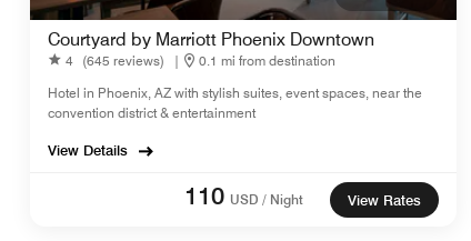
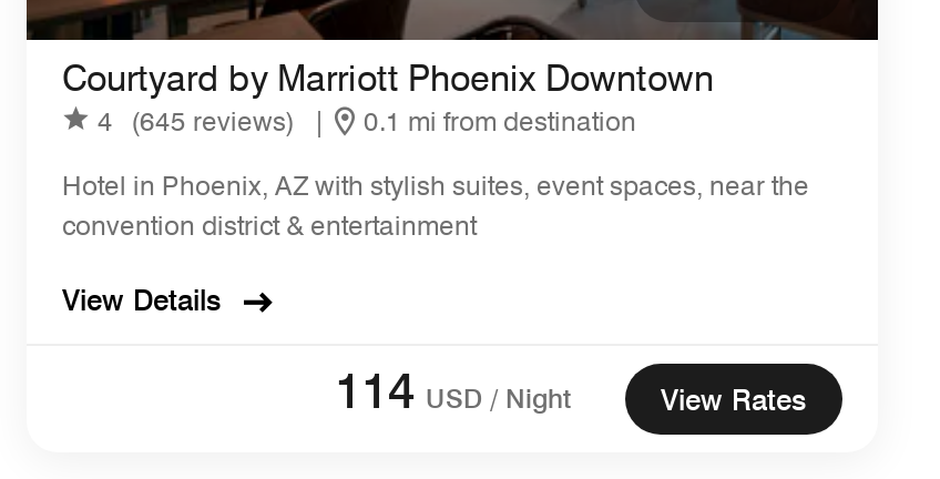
- 110 USD / Night
+ 114 USD / Night
